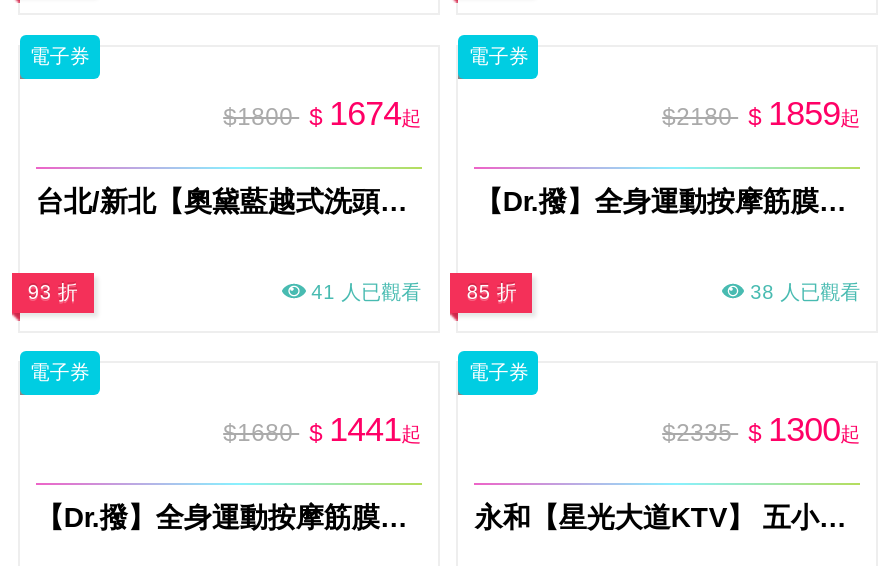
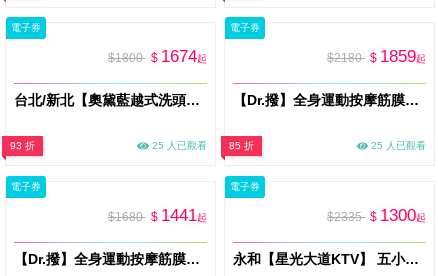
- 41 人已觀看
+ 25 人已觀看

- 38 人已觀看
+ 25 人已觀看
